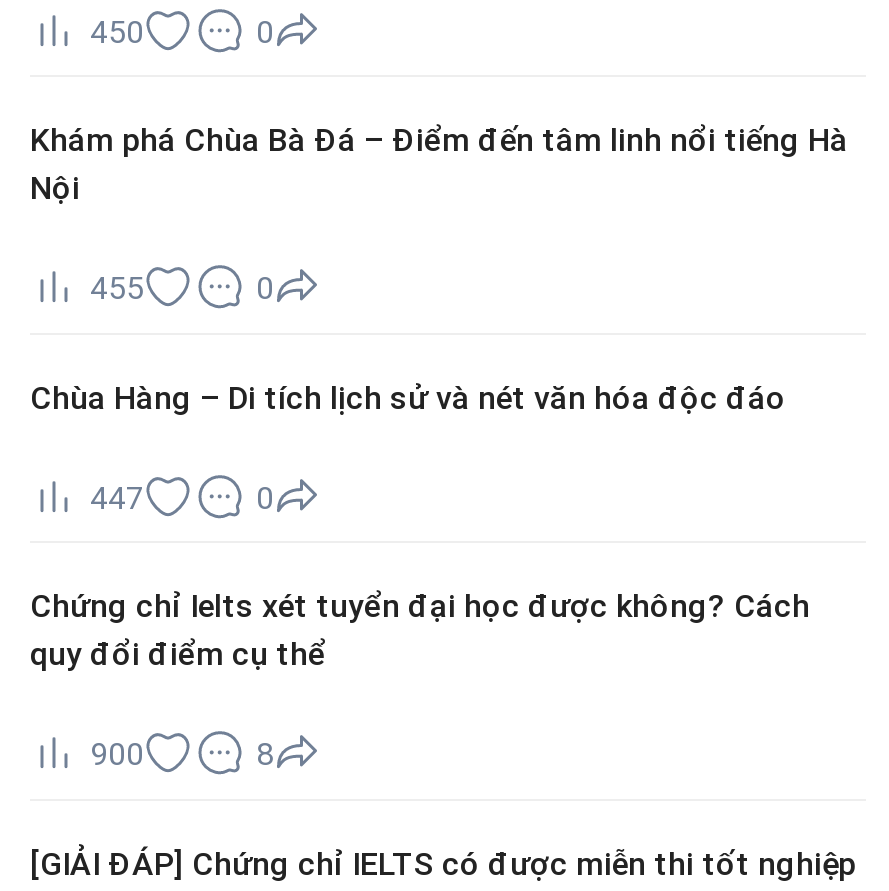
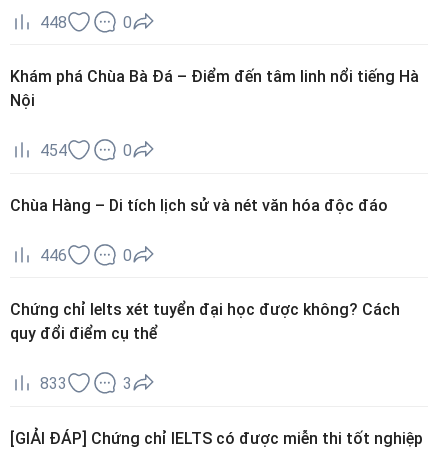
- 450
+ 448

- 455
+ 454

- 447
+ 446

- 900
+ 833

- 8
+ 3
